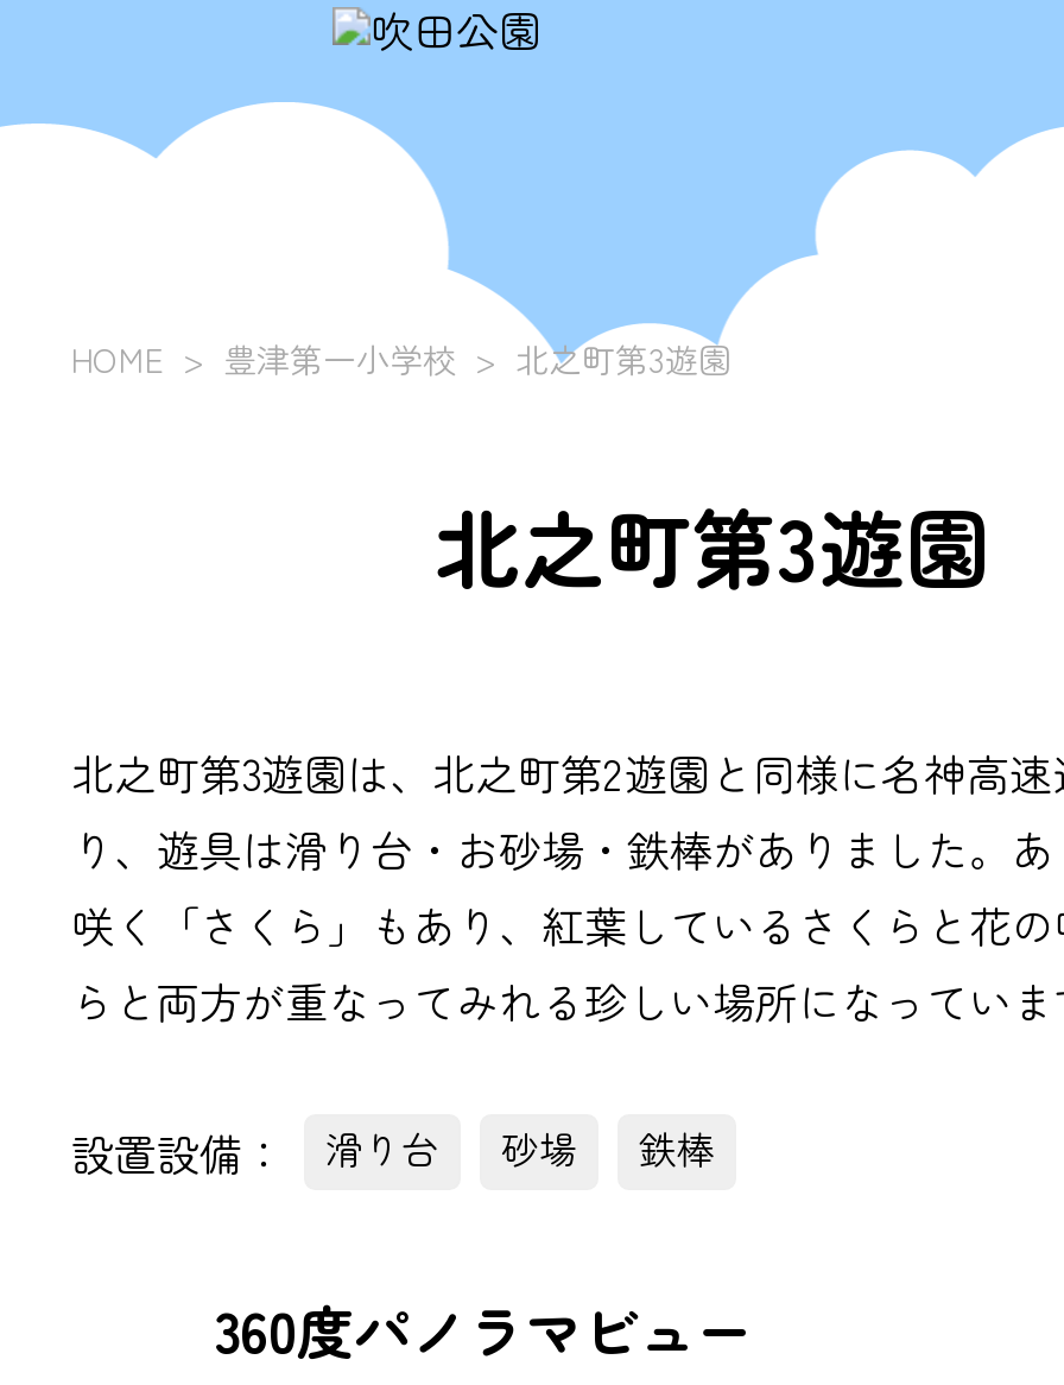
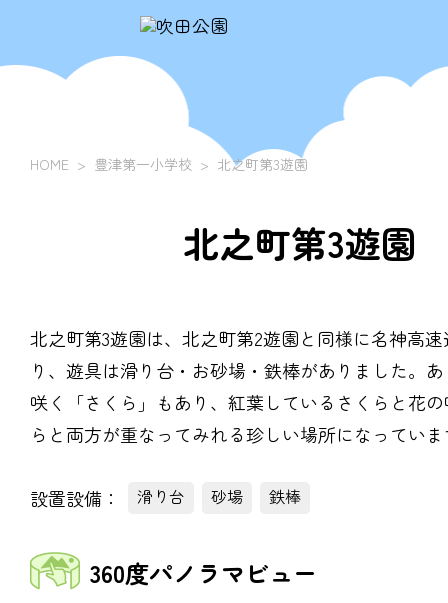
+ [image]
